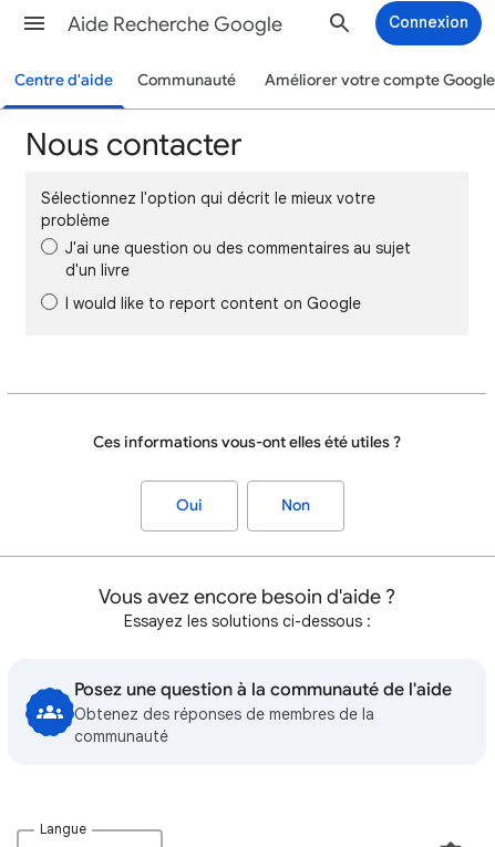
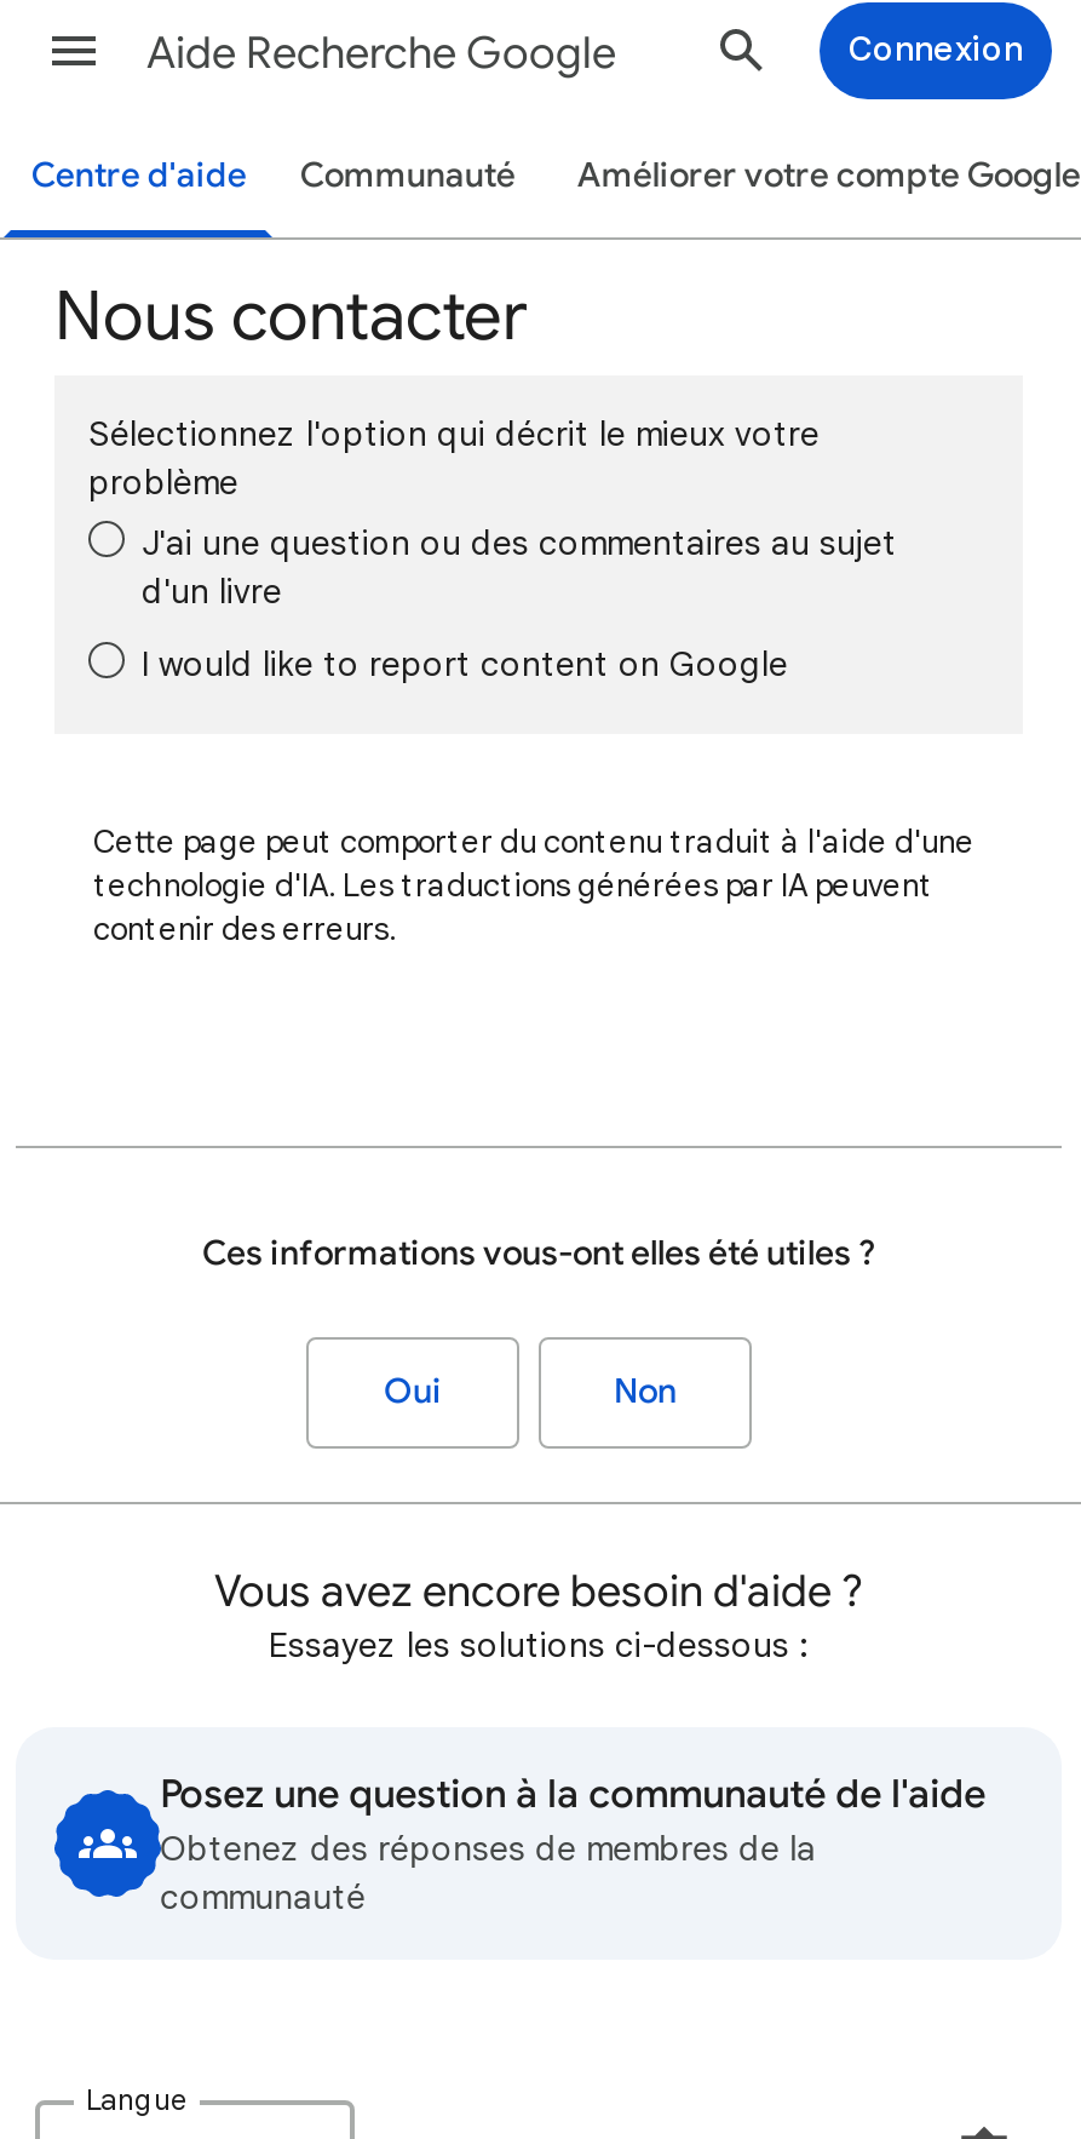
+ Cette page peut comporter du contenu traduit à l'aide d'une
+ technologie d'IA. Les traductions générées par IA peuvent
+ contenir des erreurs.
